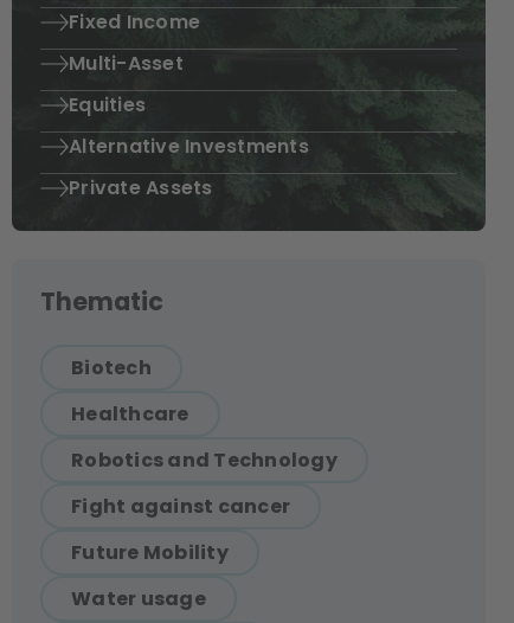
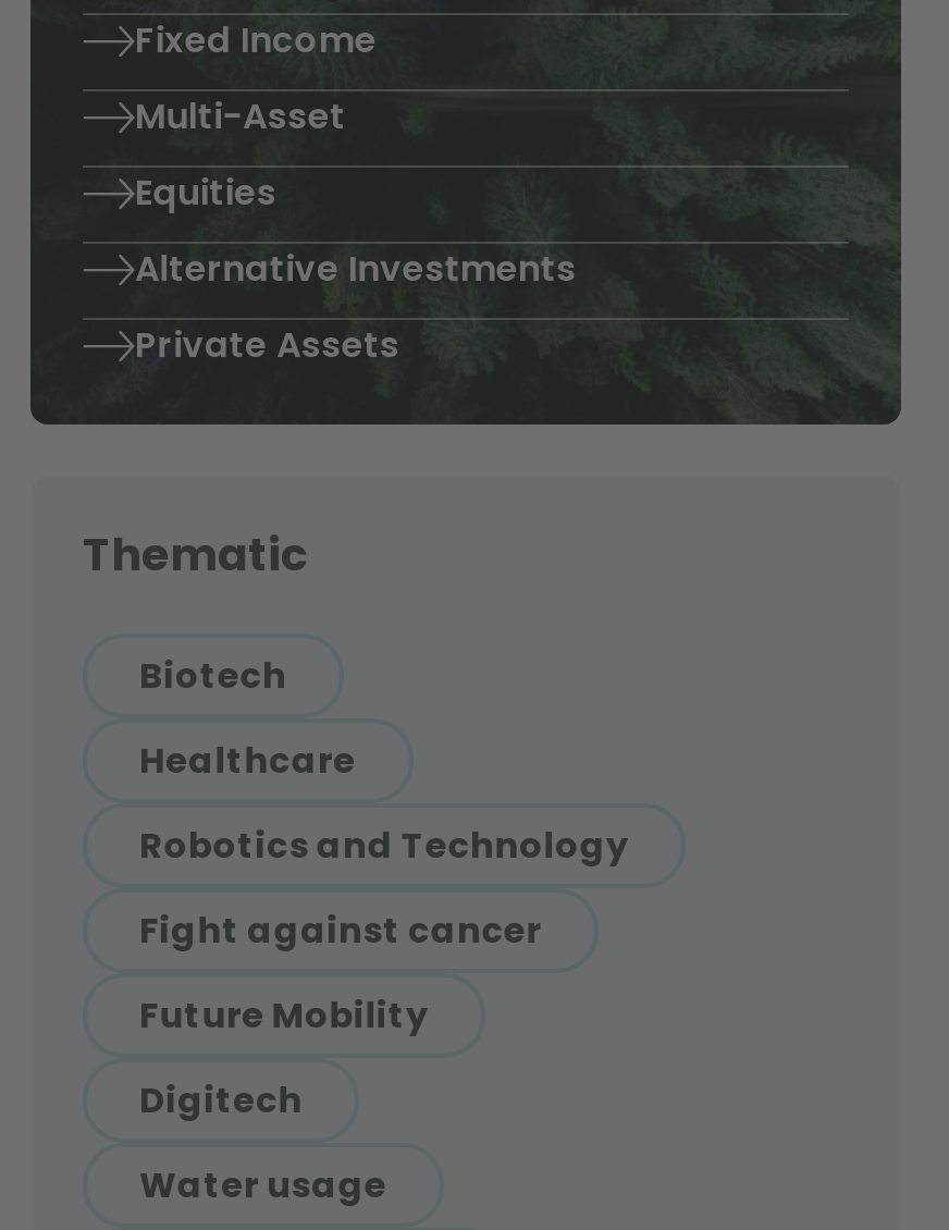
+ Digitech
